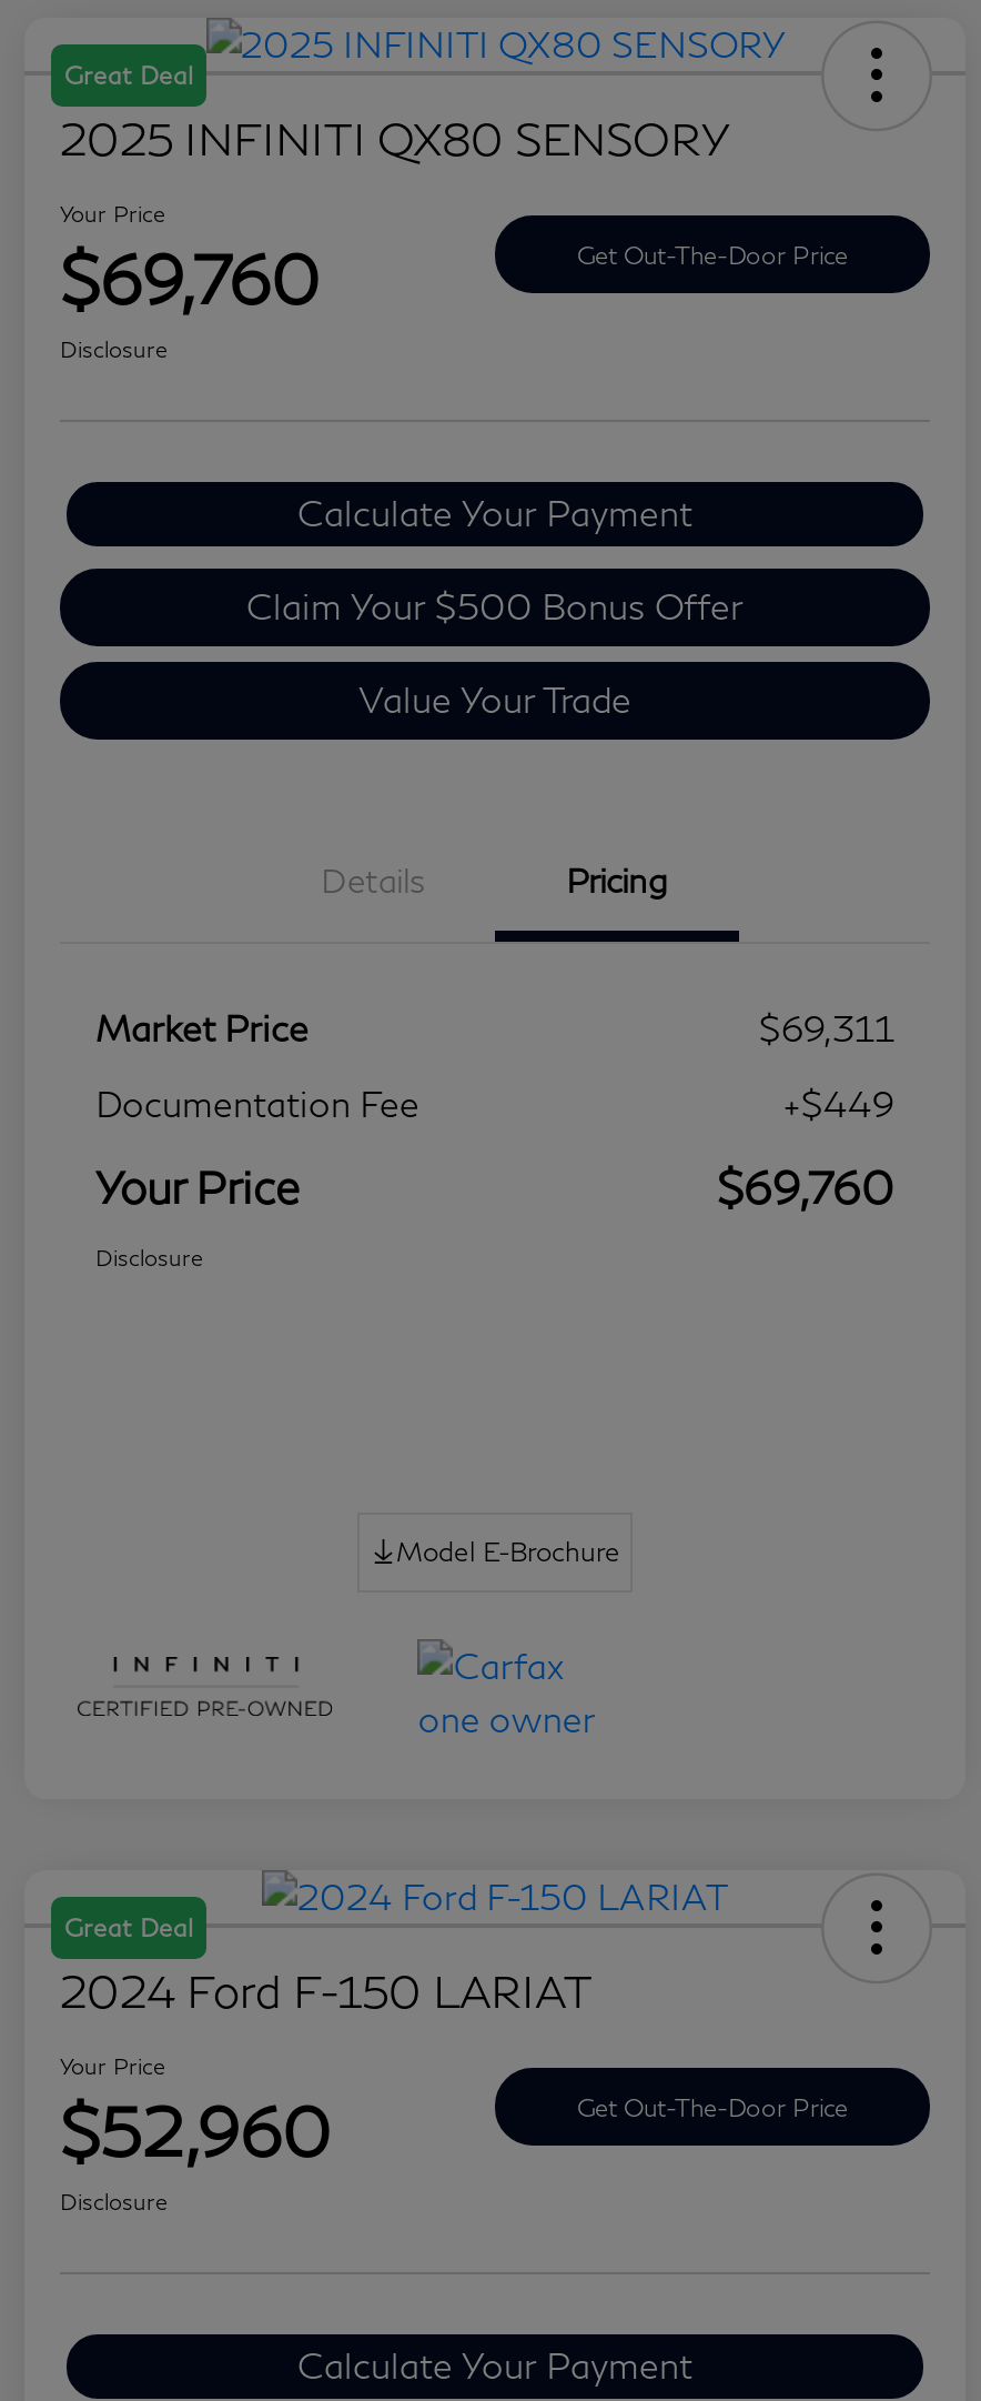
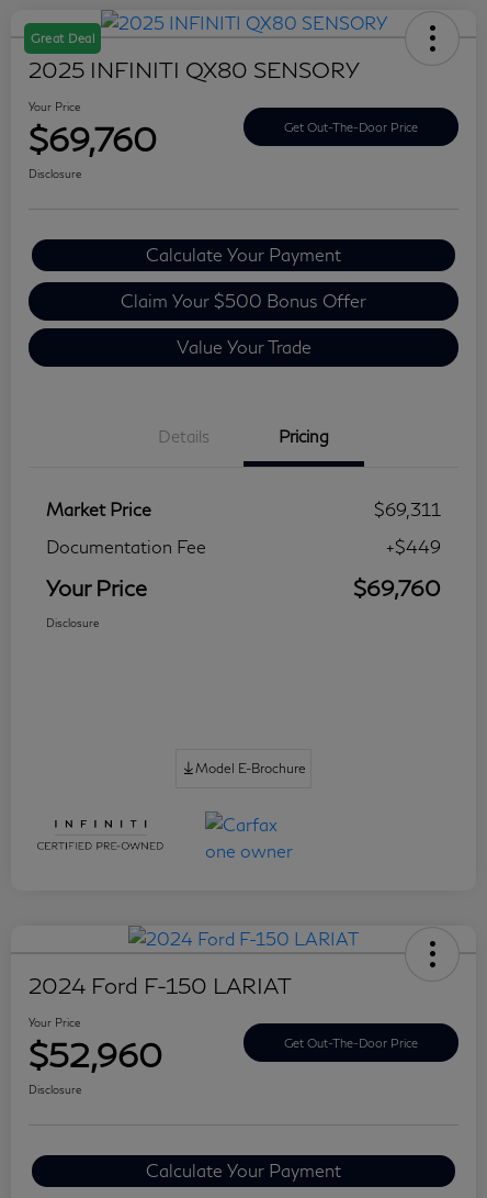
- Great Deal
